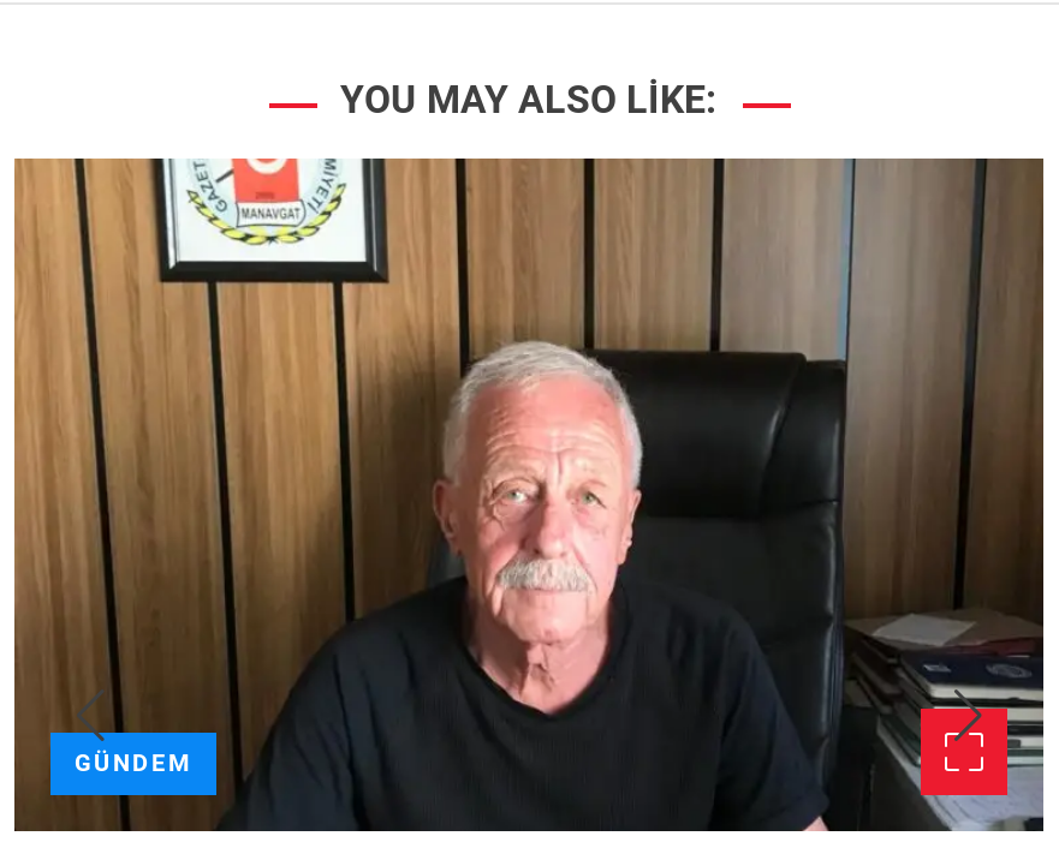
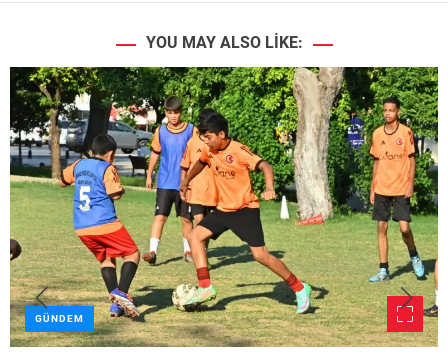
- [image]
+ [image]
